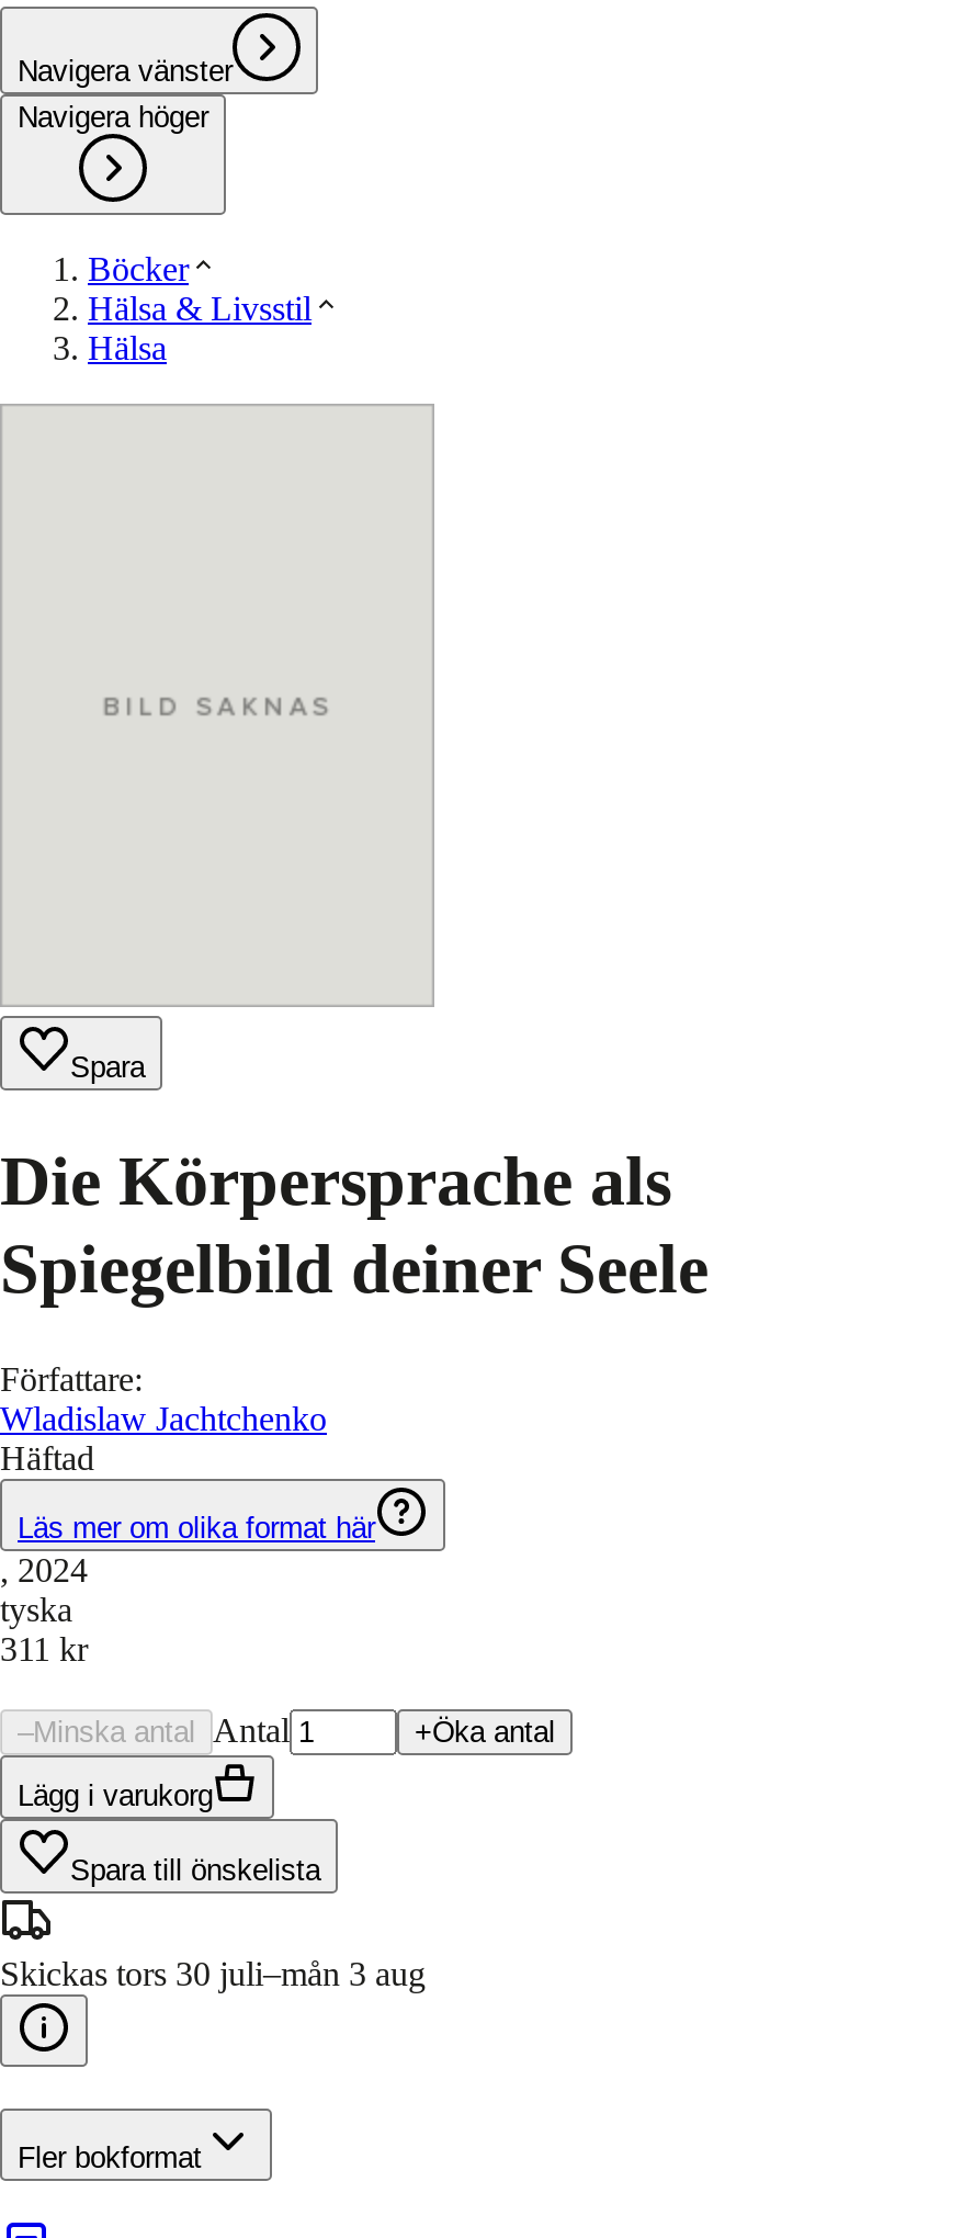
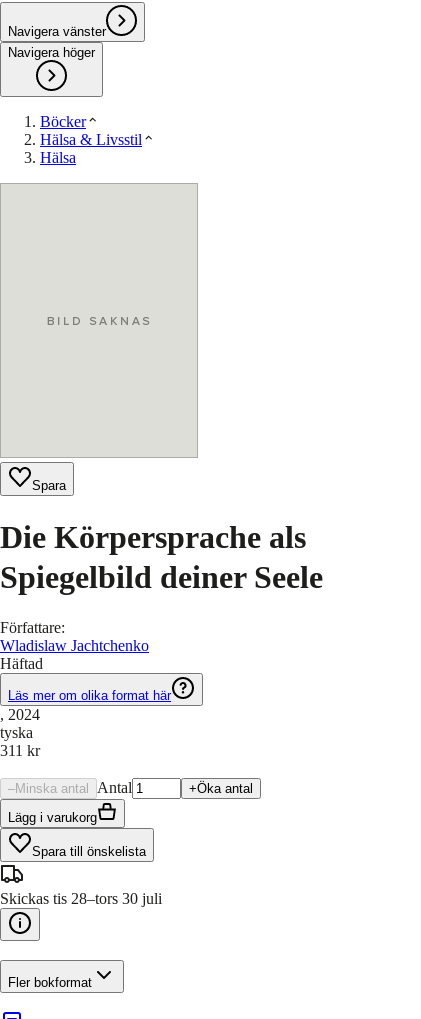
- Skickas tors 30 juli–mån 3 aug
+ Skickas tis 28–tors 30 juli
